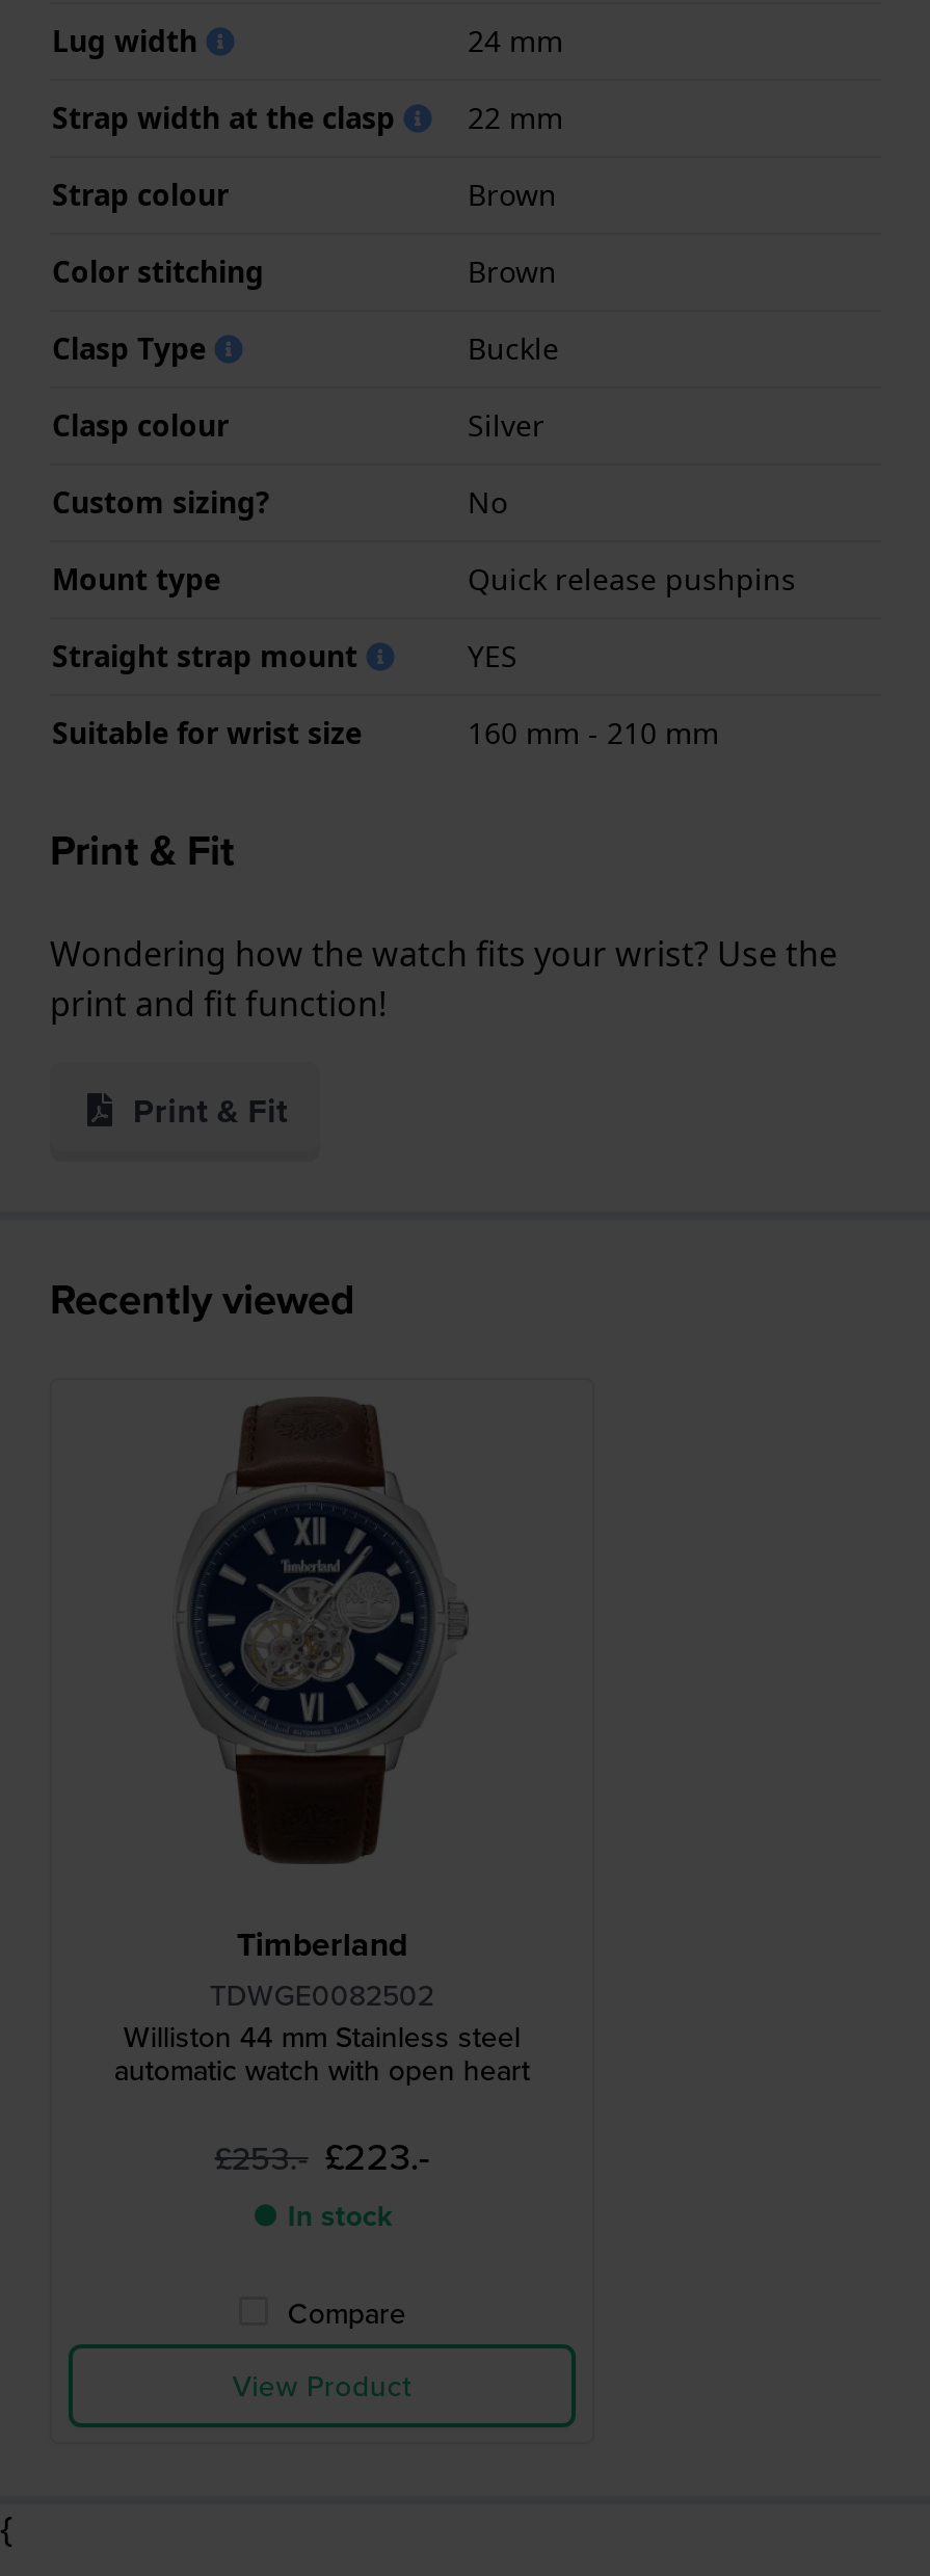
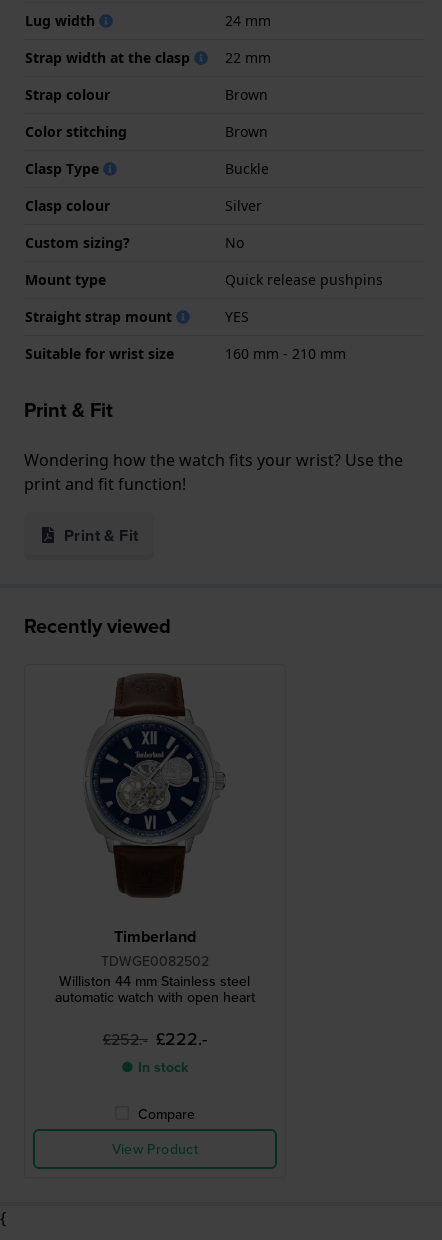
- £253.- £223.-
+ £252.- £222.-
